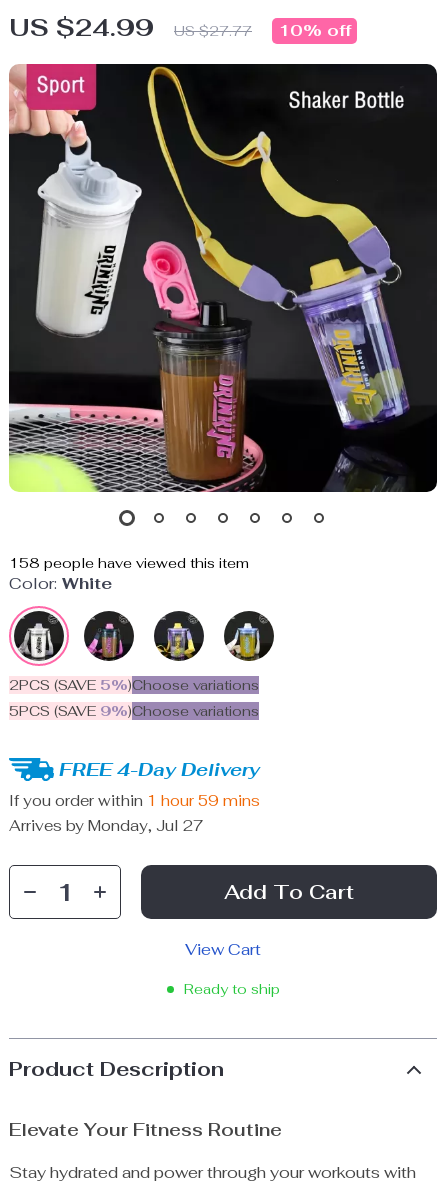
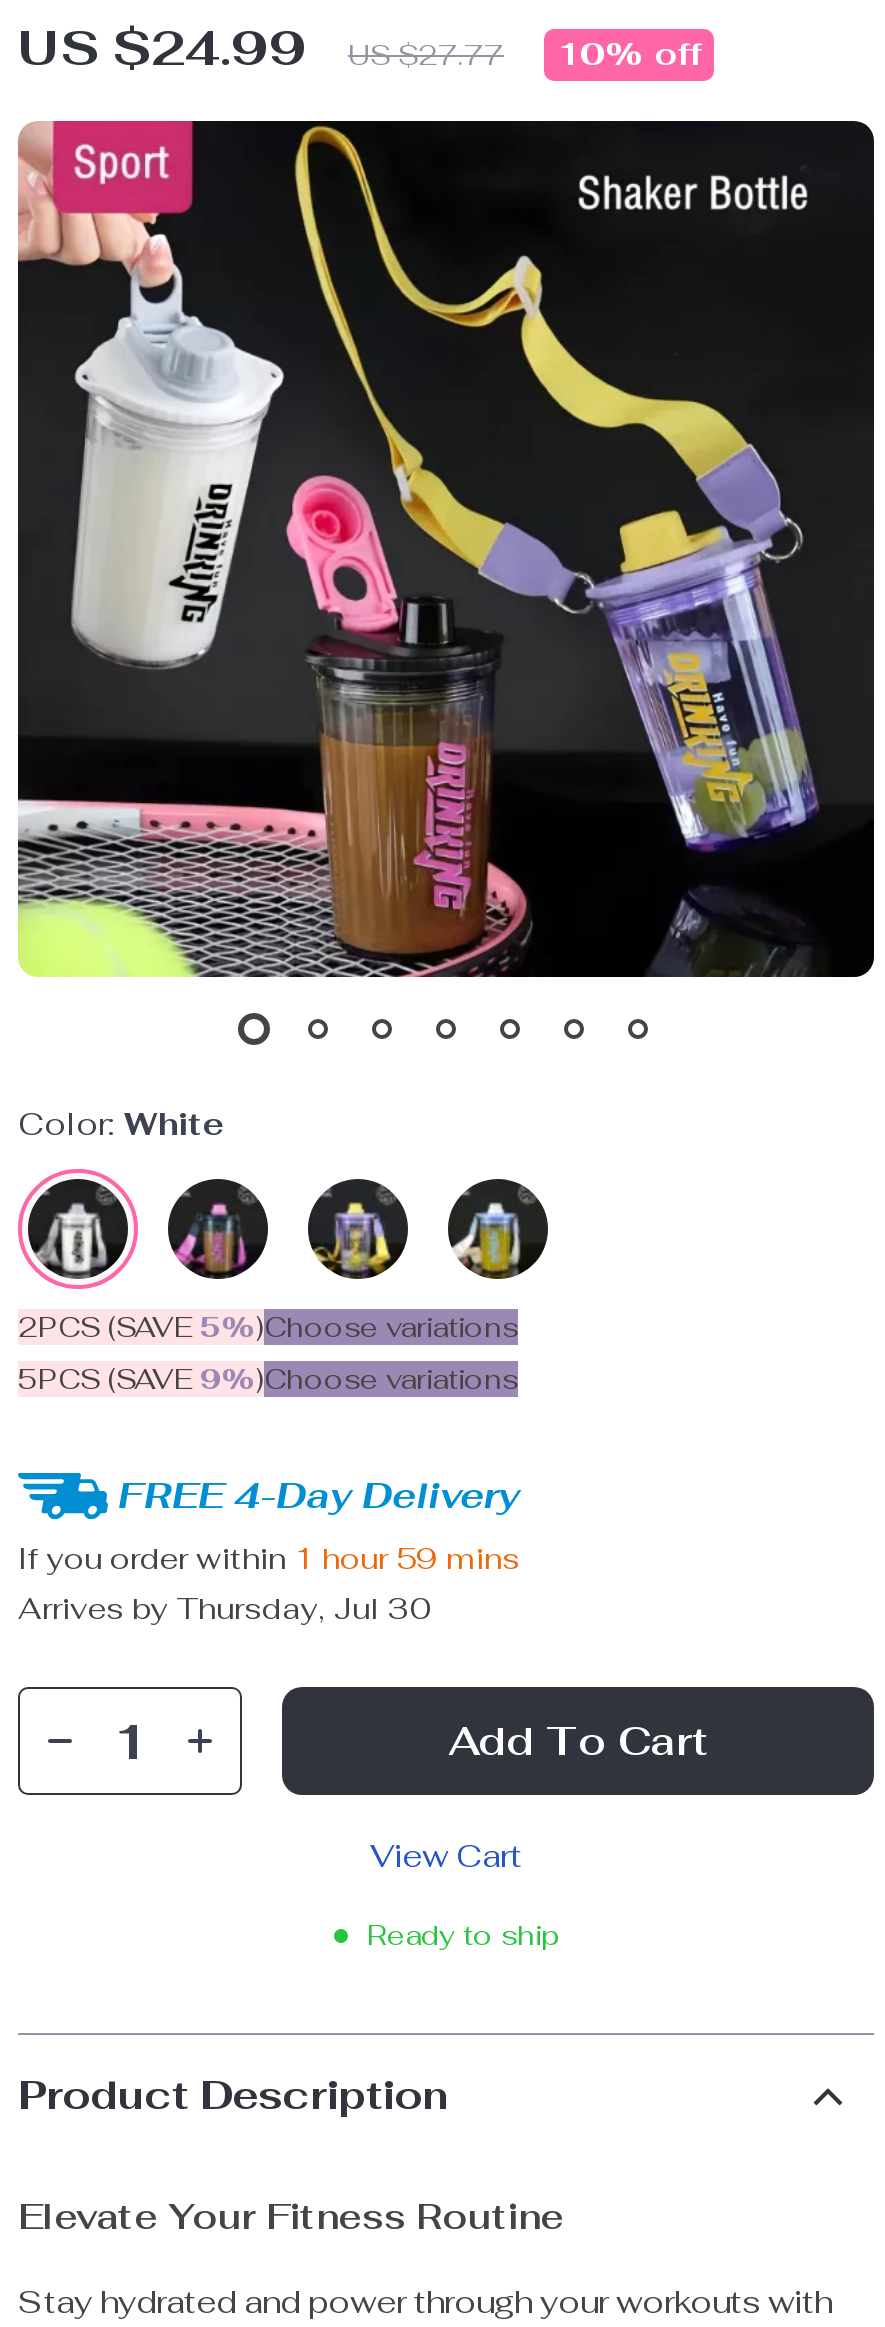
- 158 people have viewed this item

- Arrives by Monday, Jul 27
+ Arrives by Thursday, Jul 30
